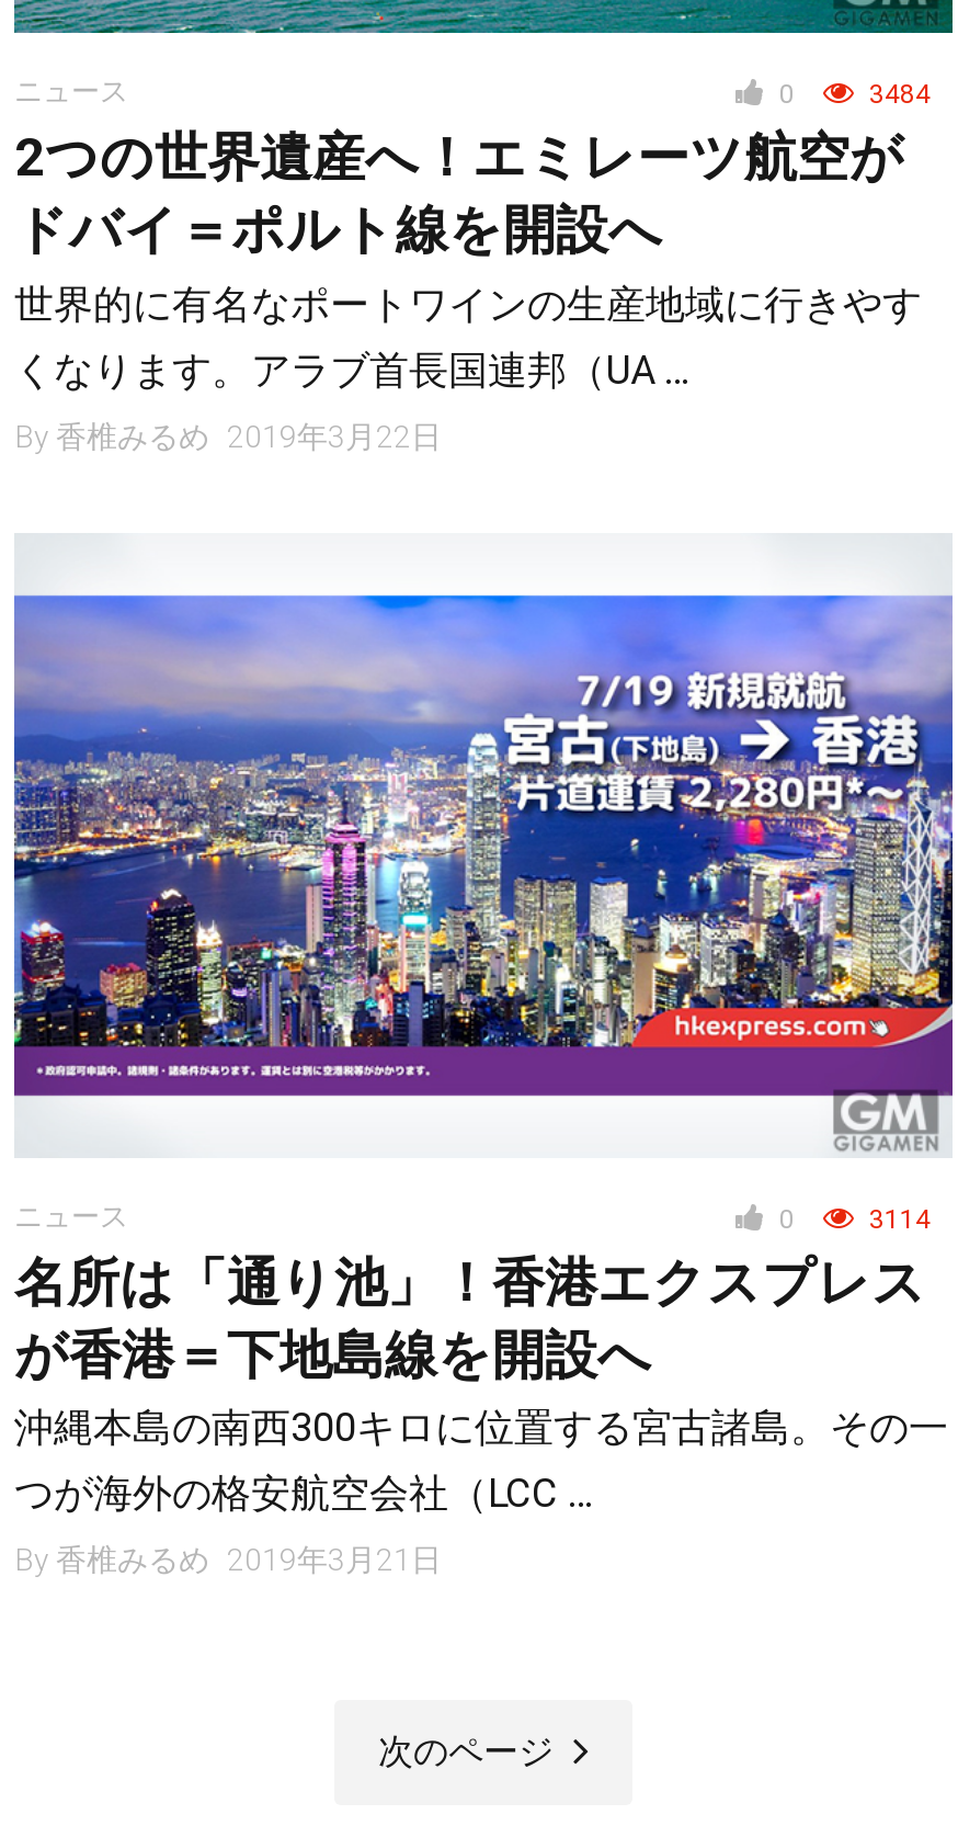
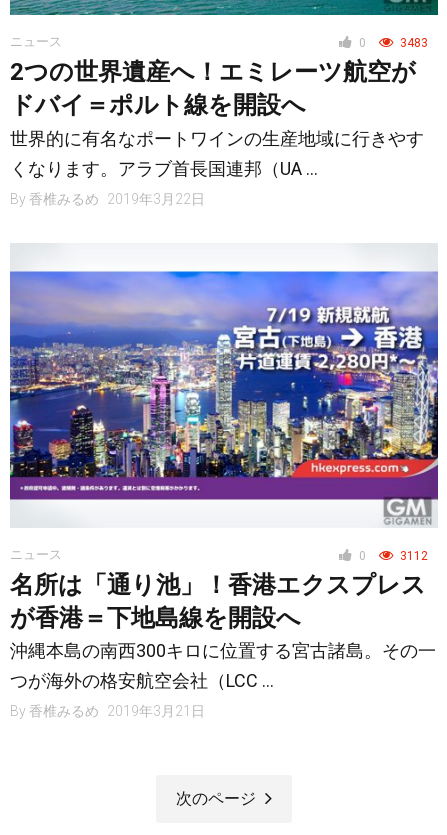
- 3484
+ 3483

- 3114
+ 3112
